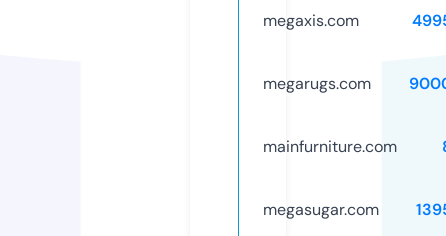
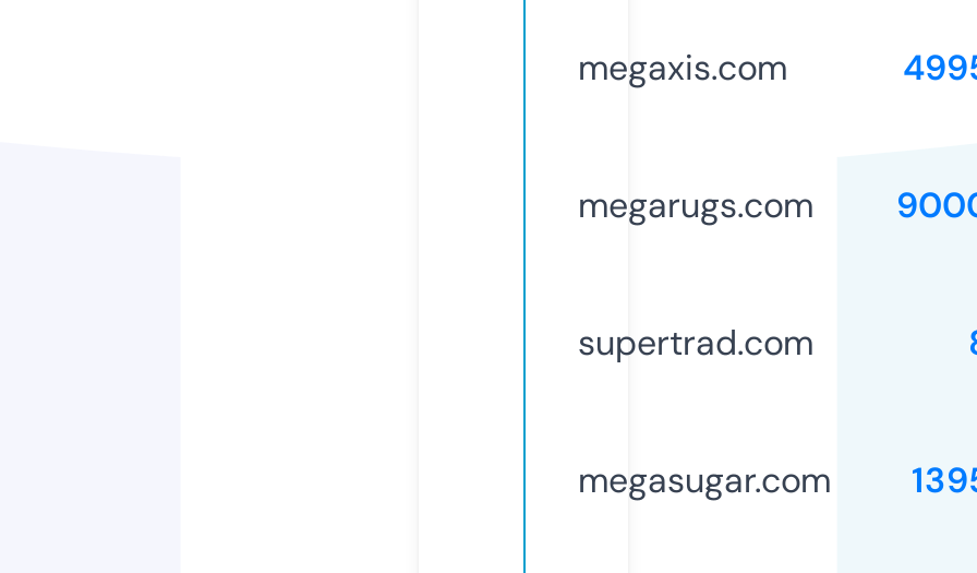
- mainfurniture.com
+ supertrad.com
